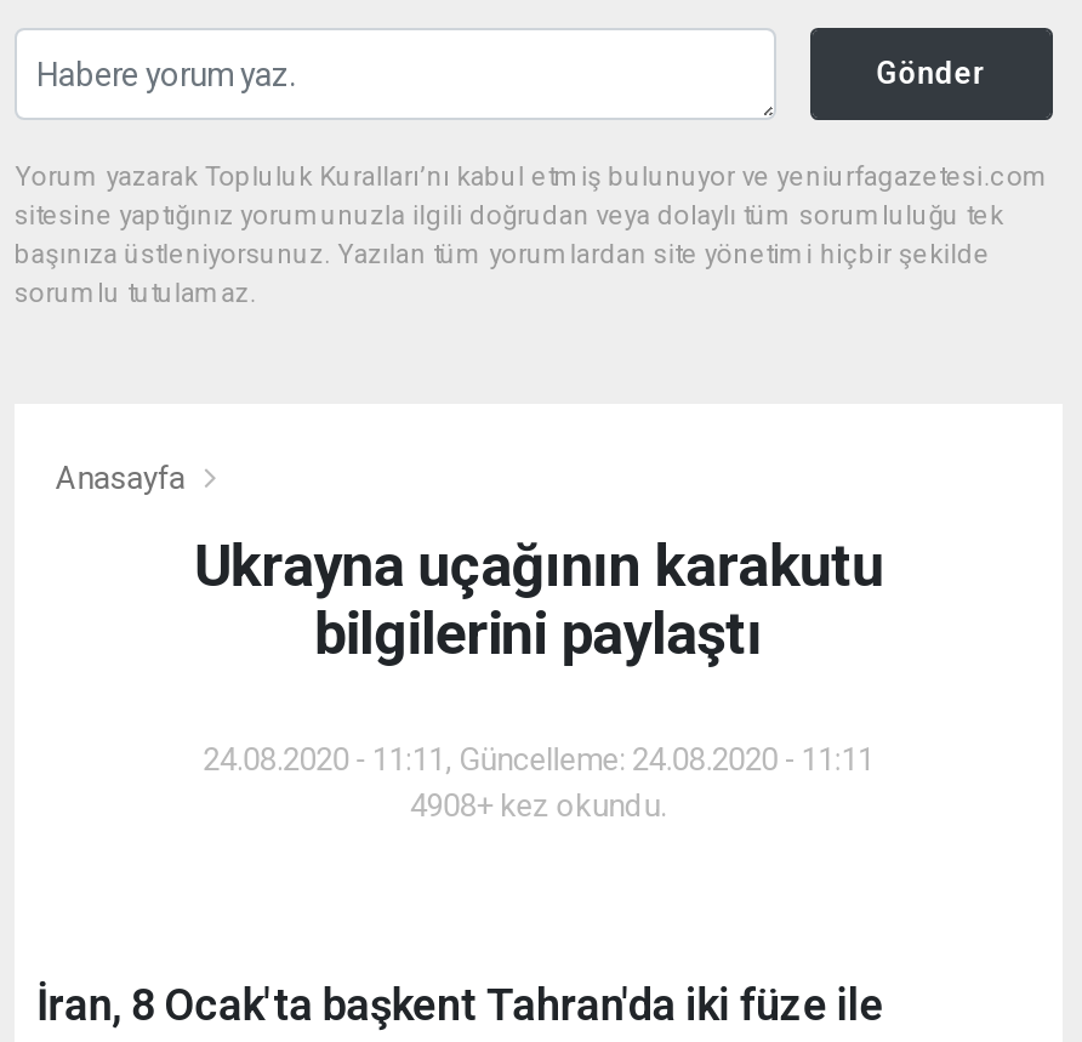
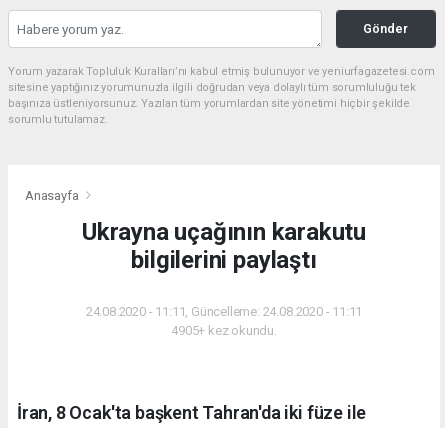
- 4908+ kez okundu.
+ 4905+ kez okundu.
